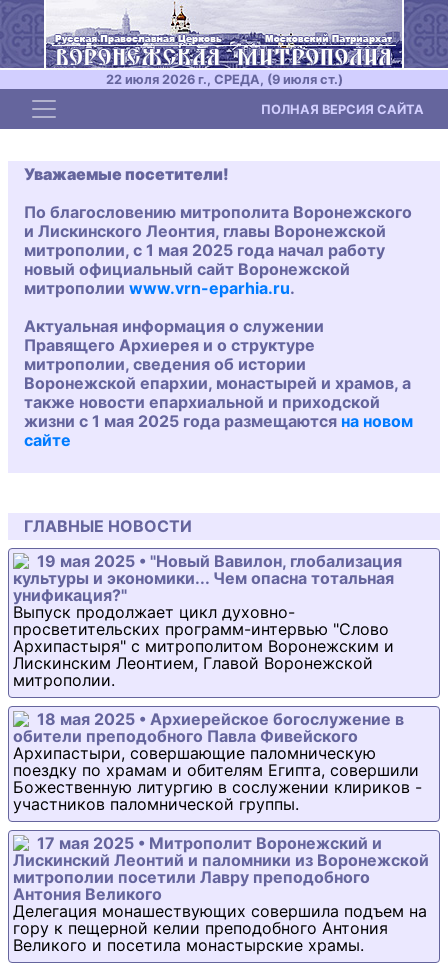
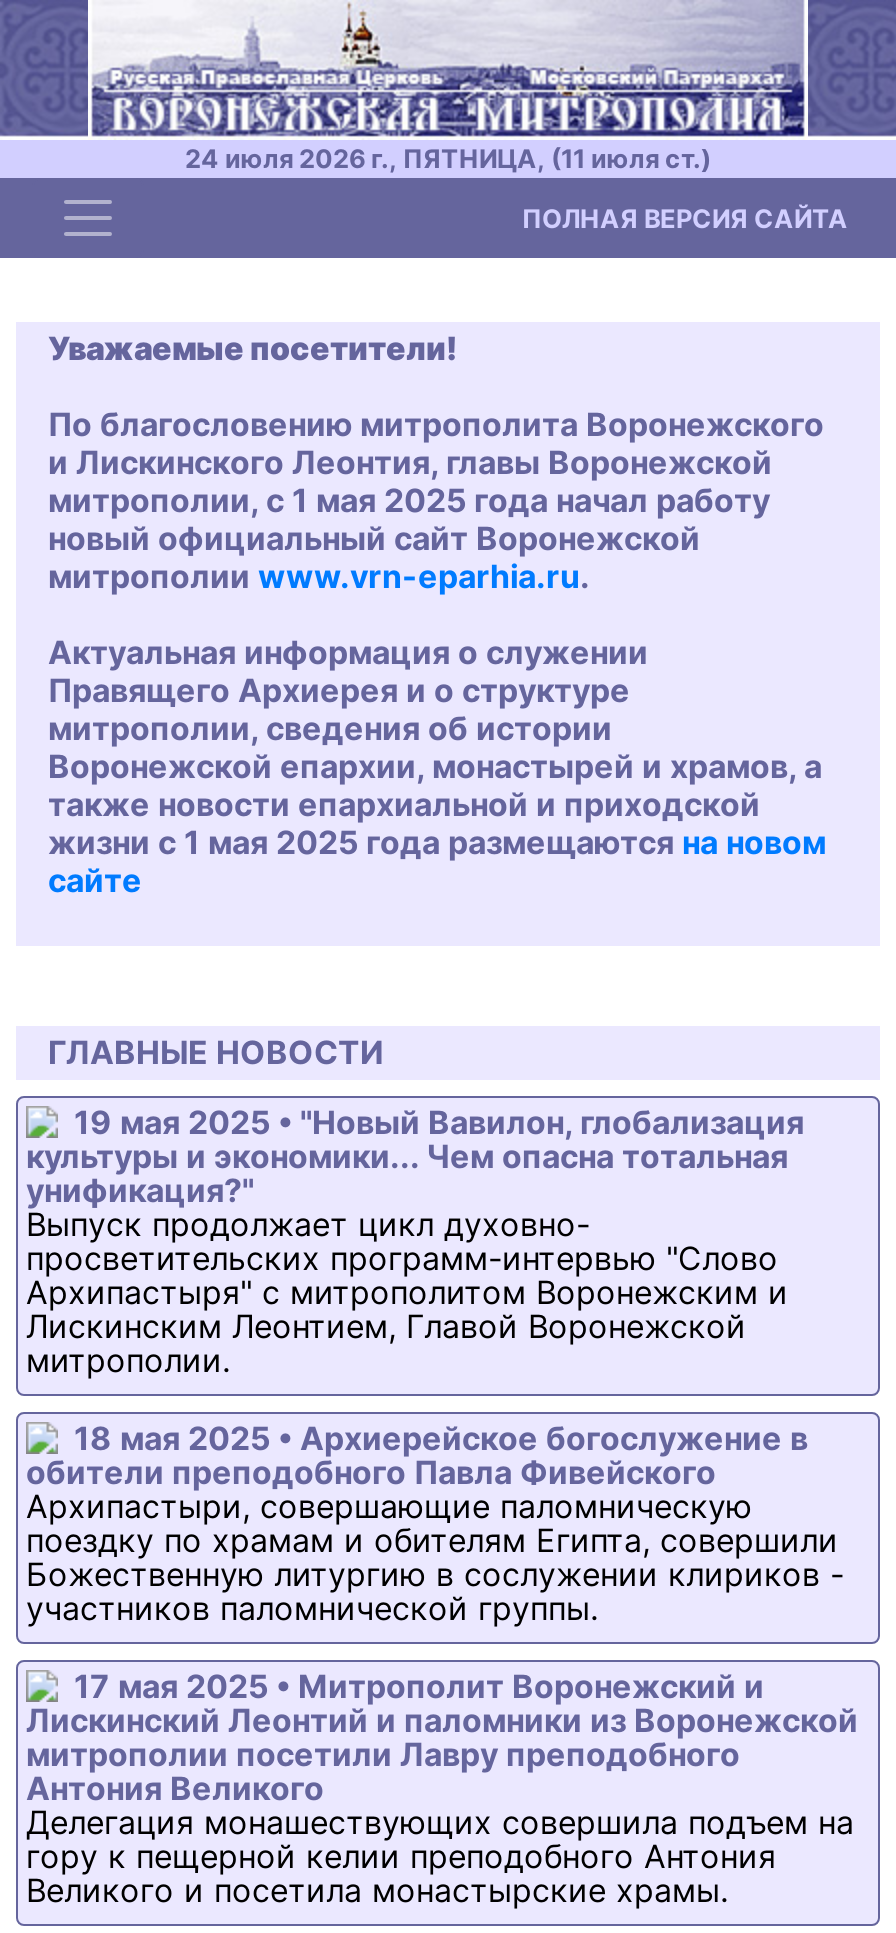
- 22 июля 2026 г., СРЕДА, (9 июля ст.)
+ 24 июля 2026 г., ПЯТНИЦА, (11 июля ст.)
